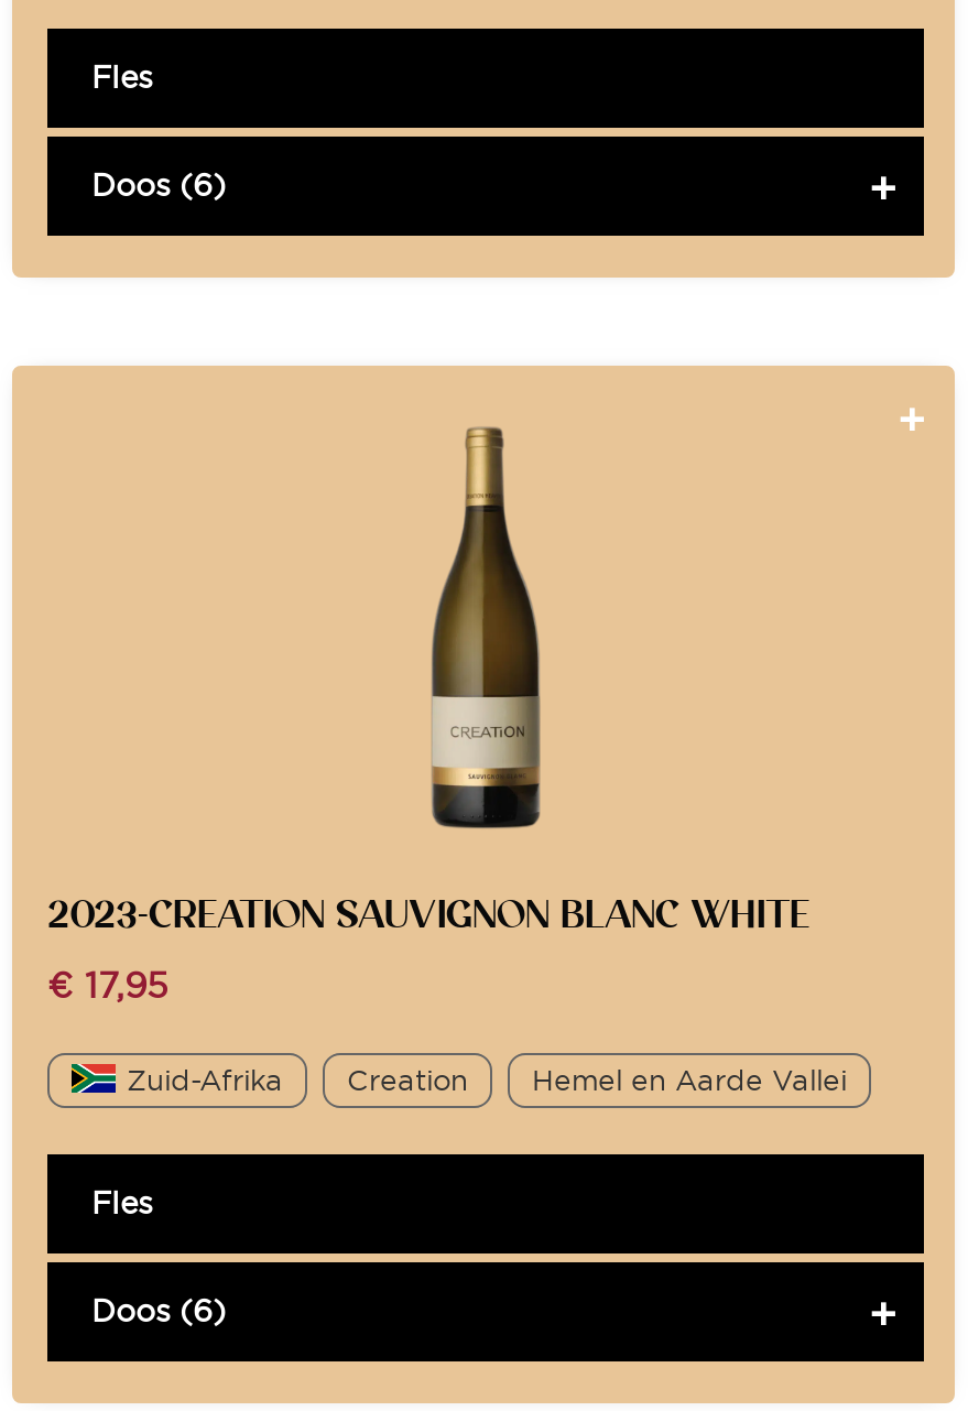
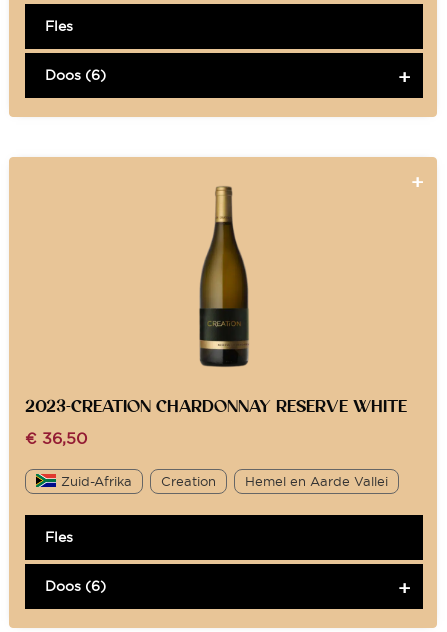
- [image]
+ [image]

- 2023-CREATION SAUVIGNON BLANC WHITE
+ 2023-CREATION CHARDONNAY RESERVE WHITE

- €17,95
+ €36,50
